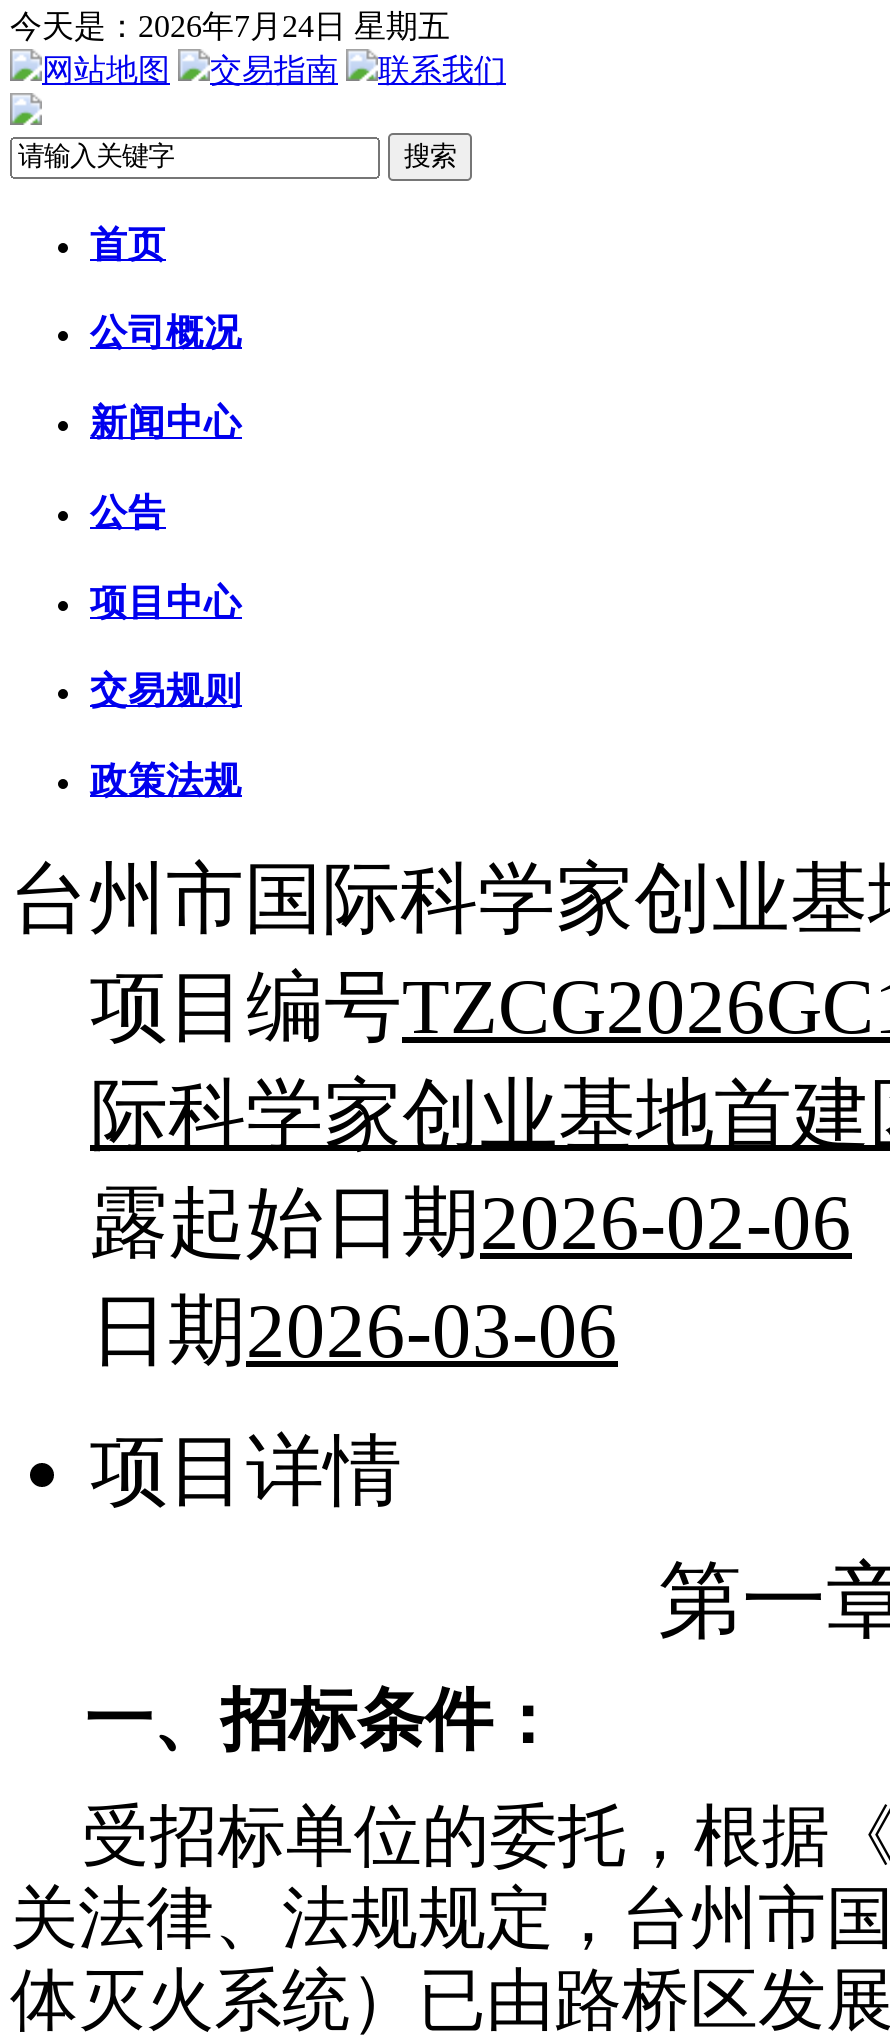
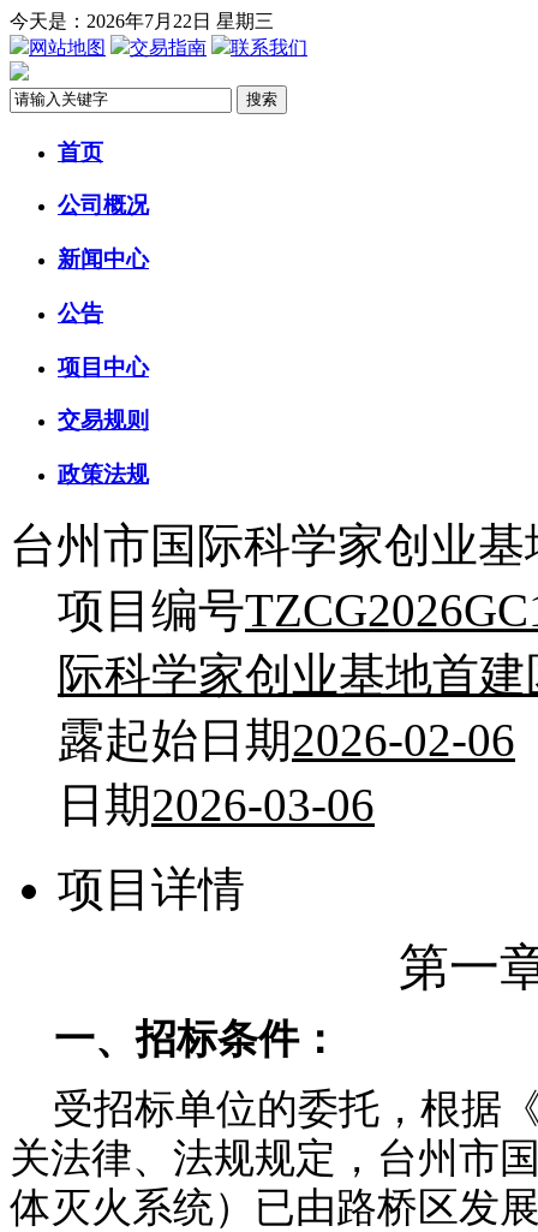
- 今天是：2026年7月24日 星期五
+ 今天是：2026年7月22日 星期三
